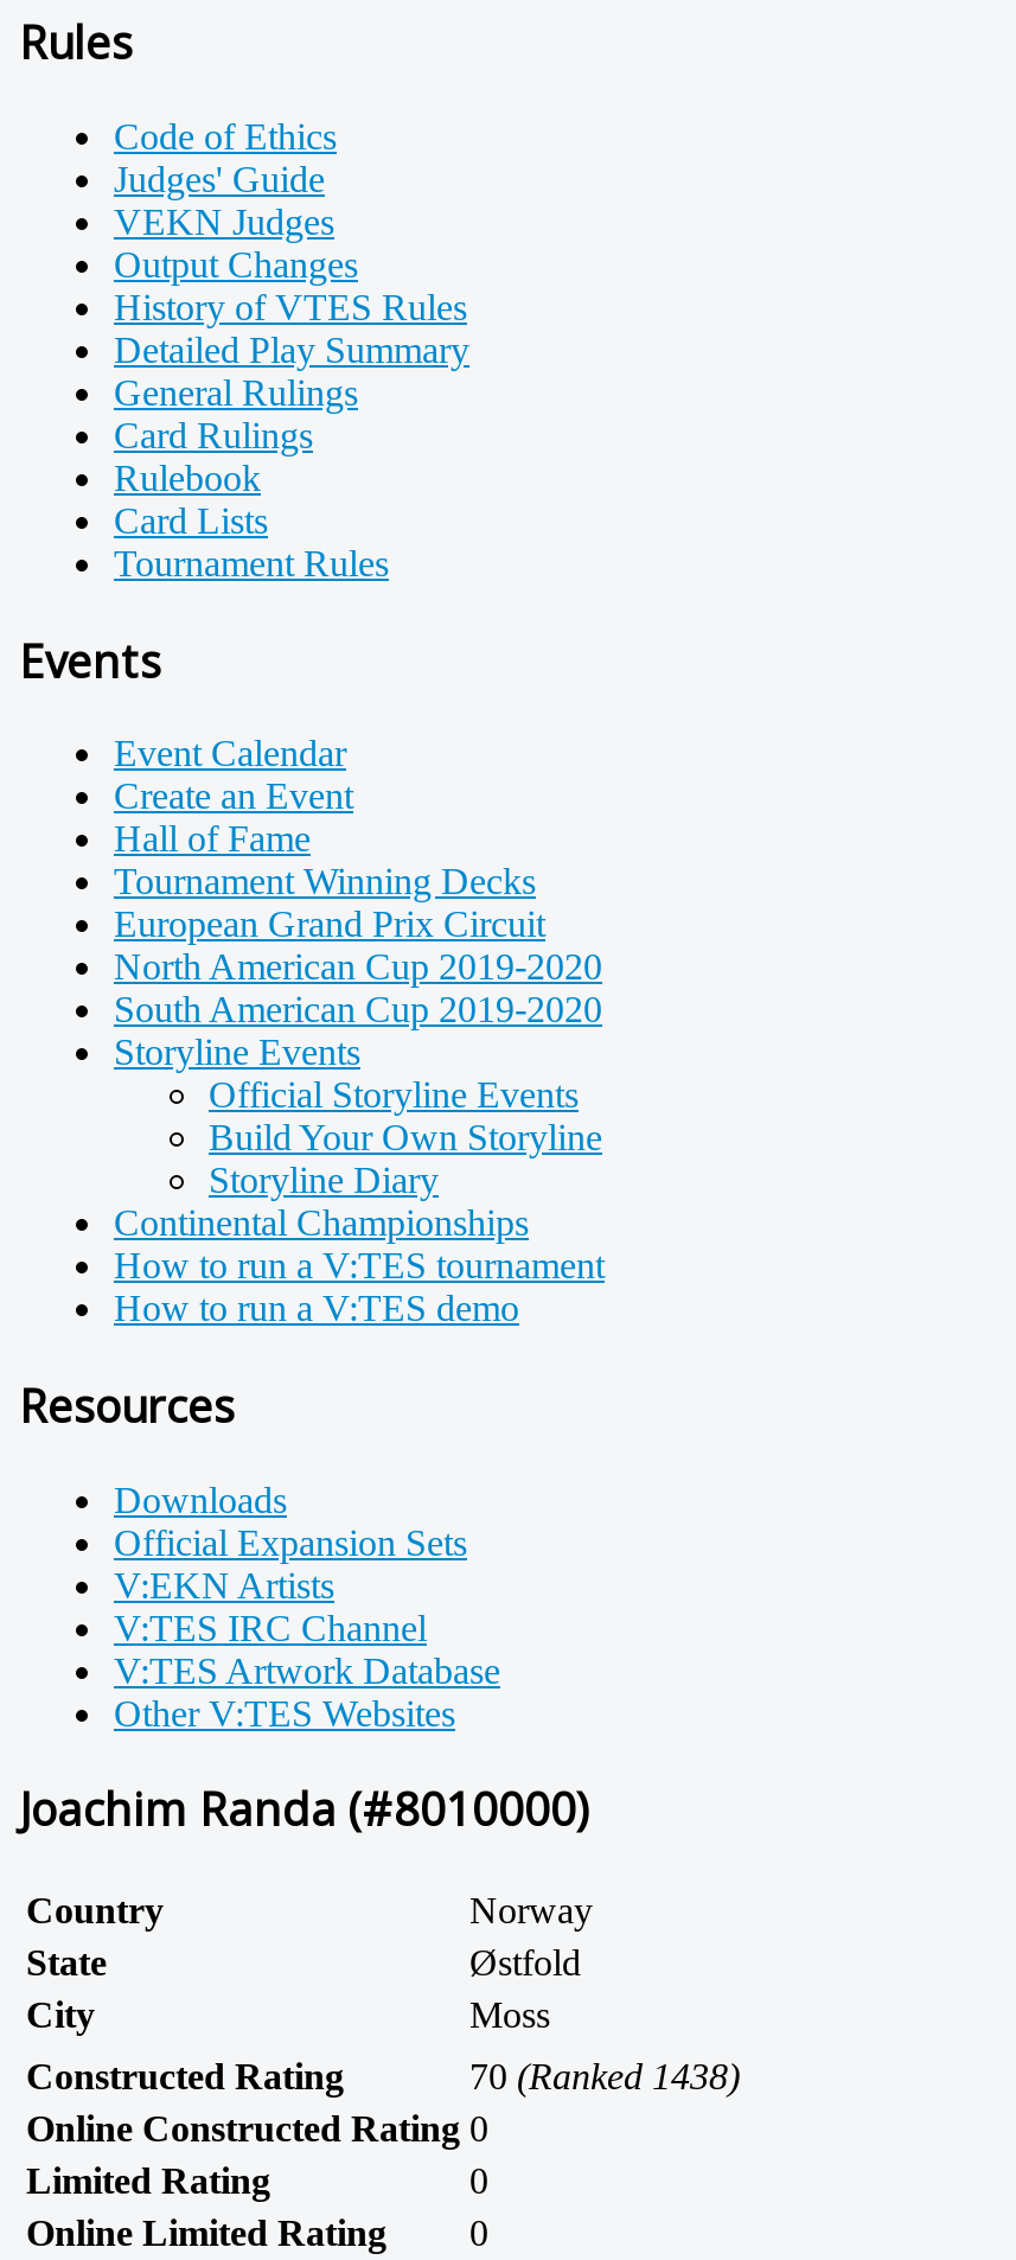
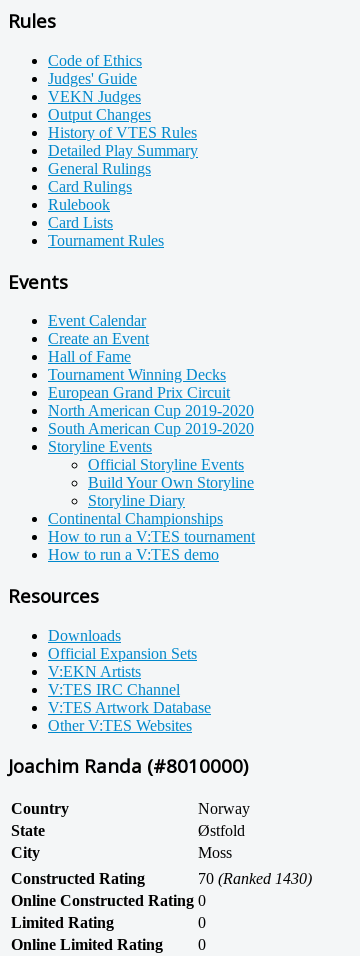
- 70 (Ranked 1438)
+ 70 (Ranked 1430)
